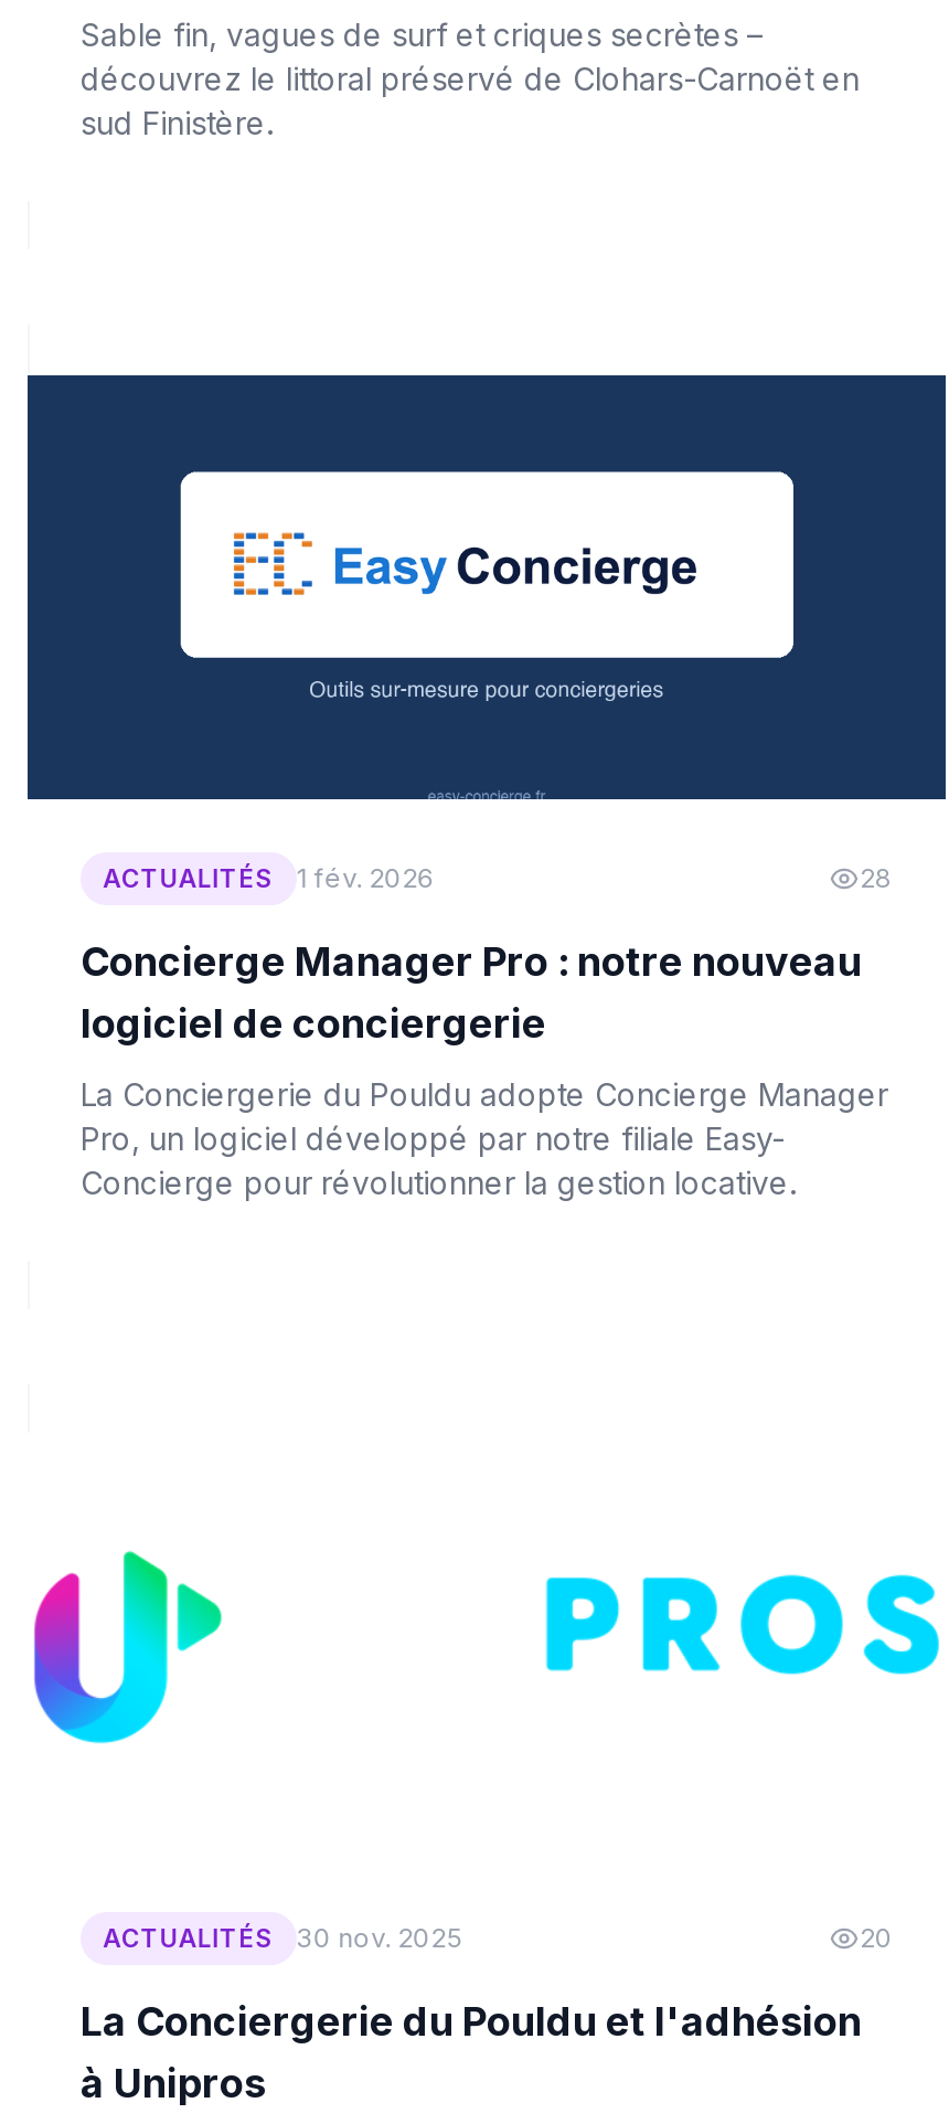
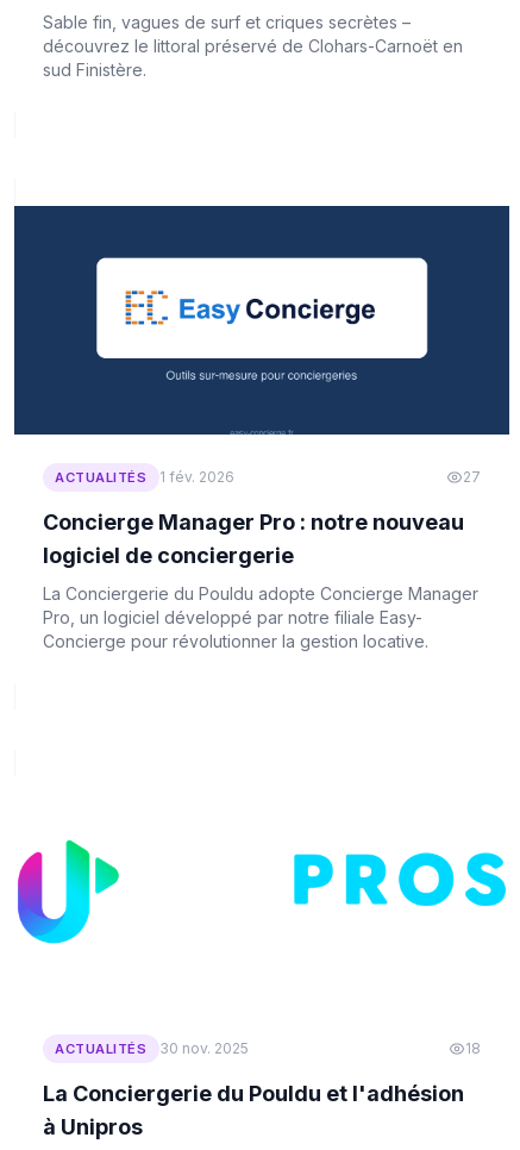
- 28
+ 27

- 20
+ 18
